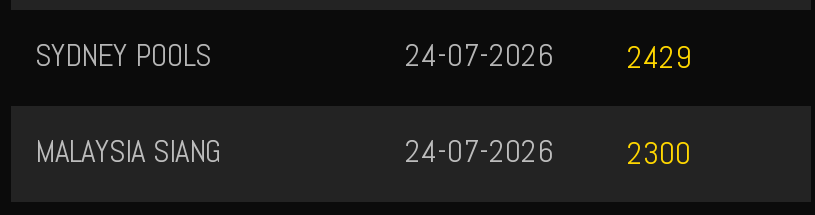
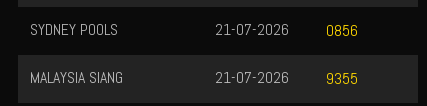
- 24-07-2026
+ 21-07-2026

- 2429
+ 0856

- 24-07-2026
+ 21-07-2026

- 2300
+ 9355
